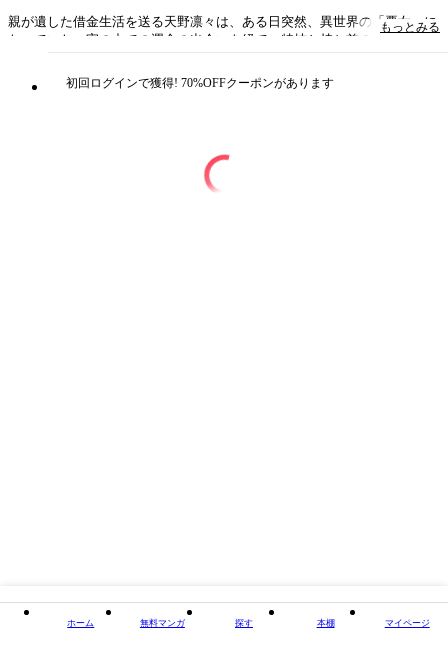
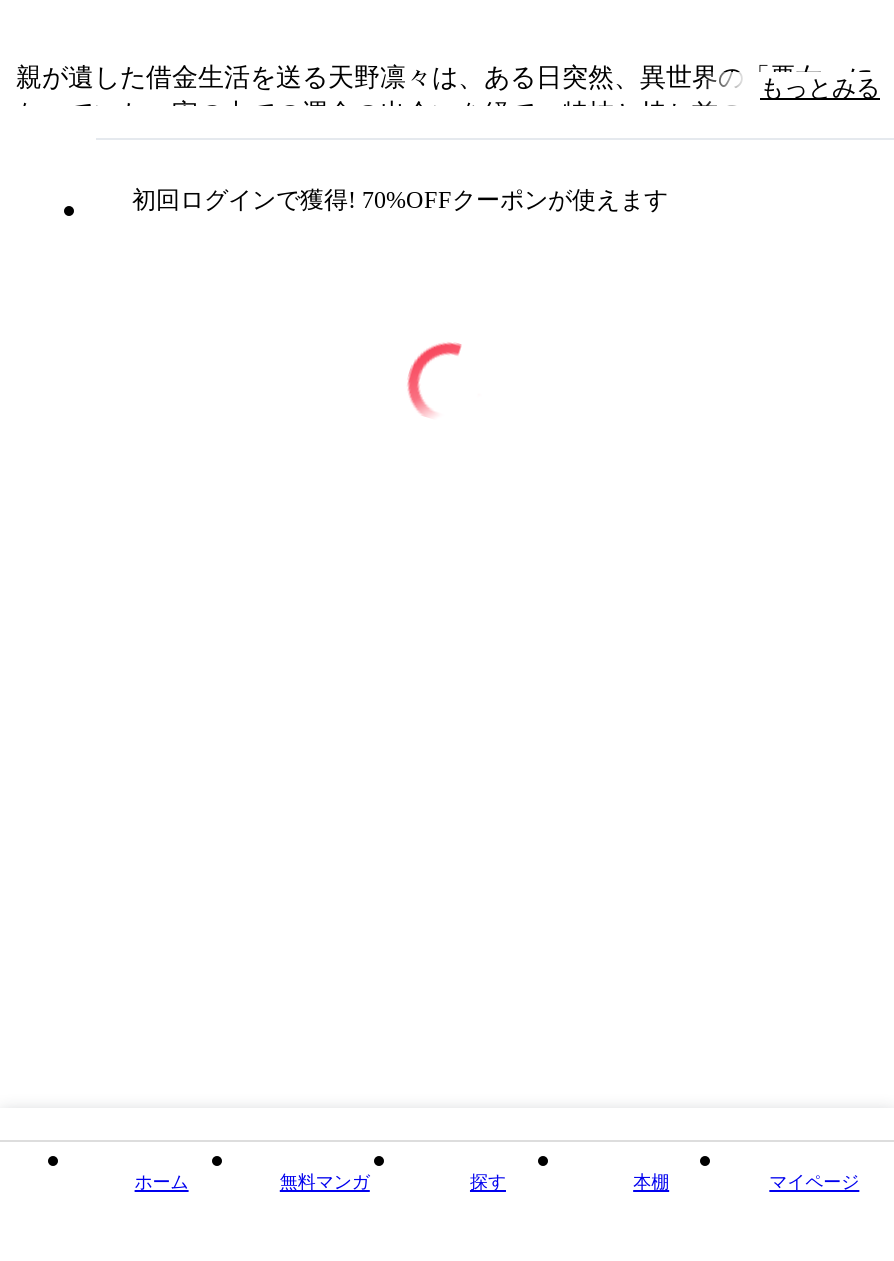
- 初回ログインで獲得! 70%OFFクーポンがあります
+ 初回ログインで獲得! 70%OFFクーポンが使えます
